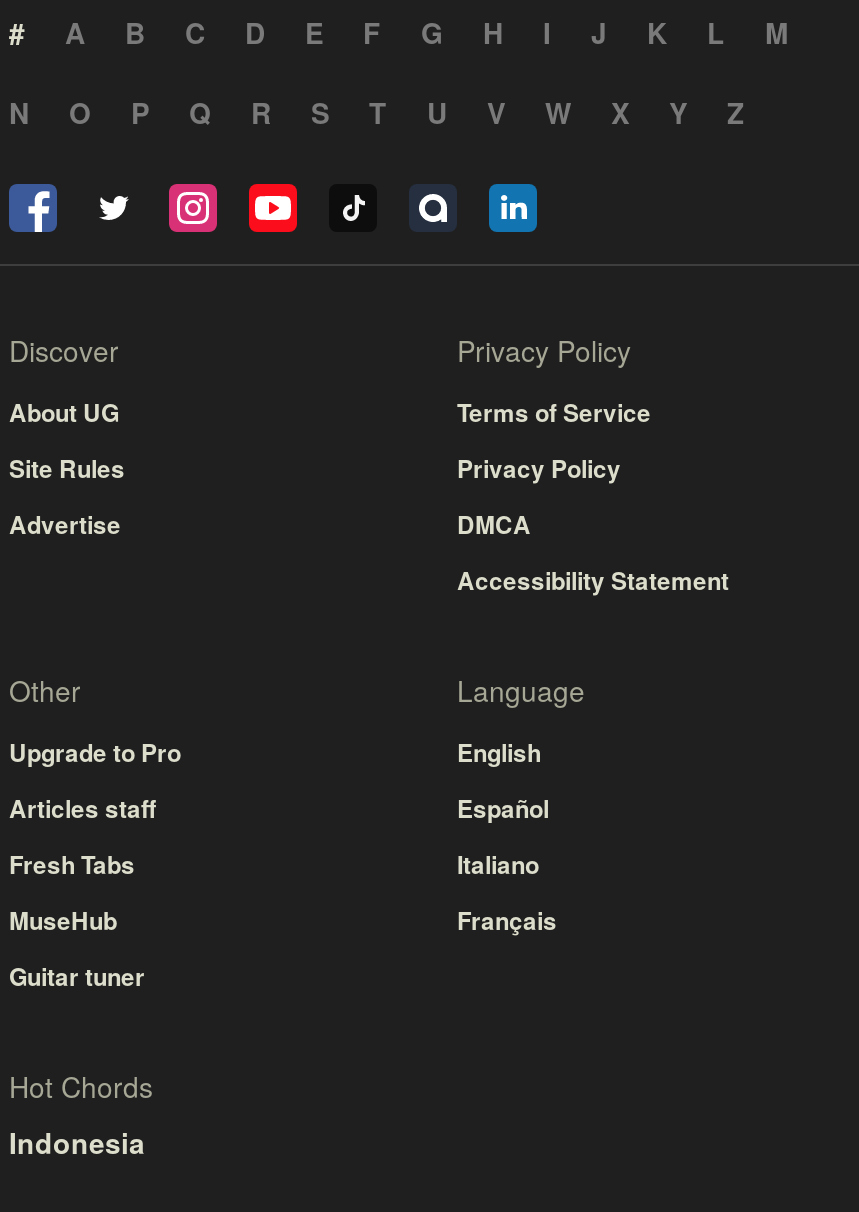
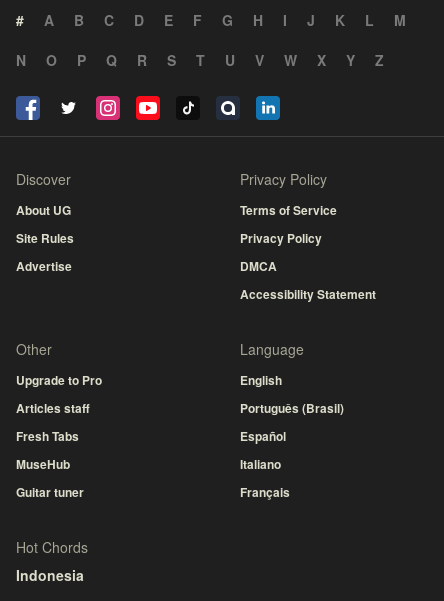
moved down: Español | Italiano | Français

+ Português (Brasil)
